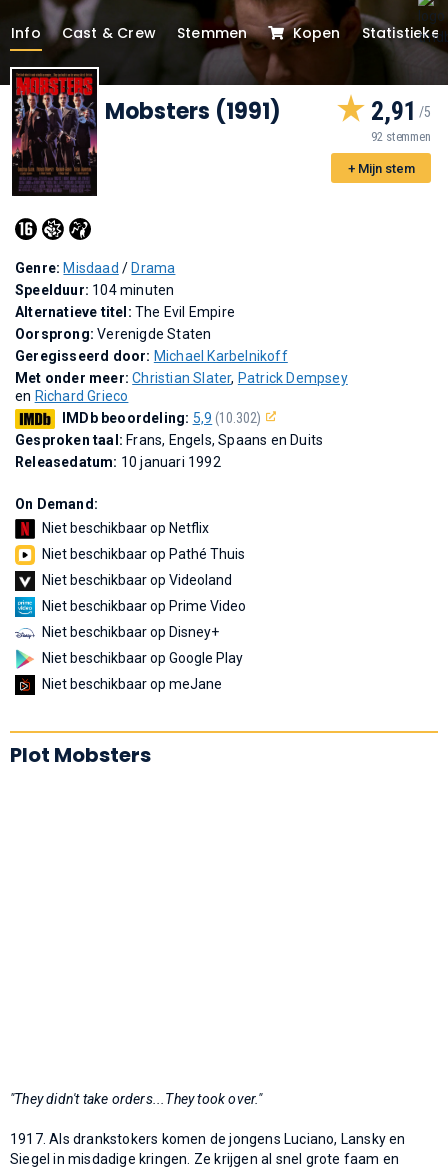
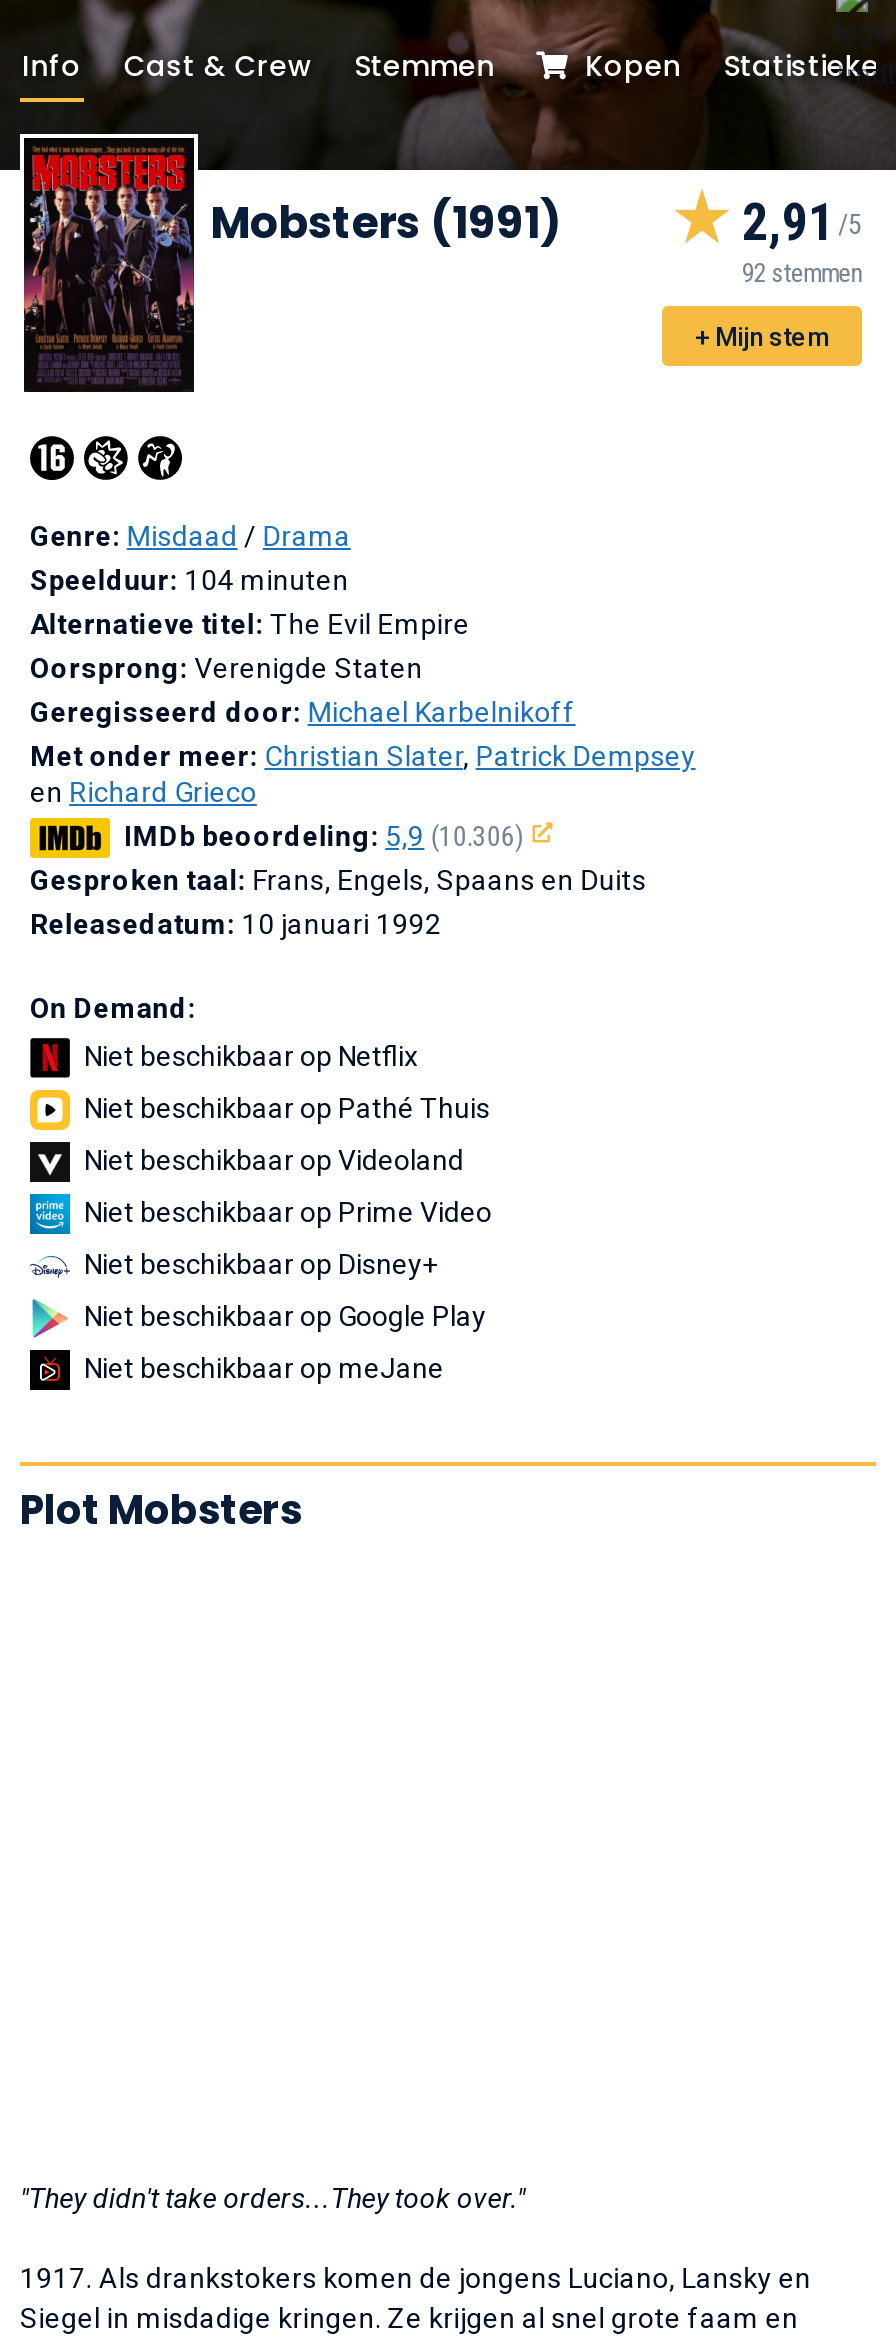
- IMDb beoordeling: 5,9 (10.302)
+ IMDb beoordeling: 5,9 (10.306)
